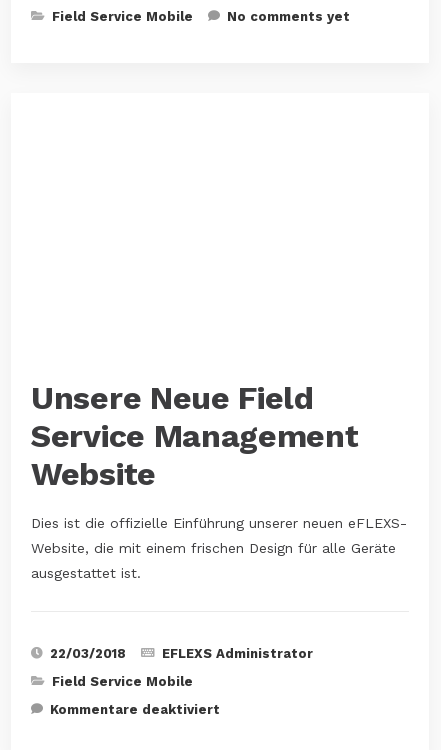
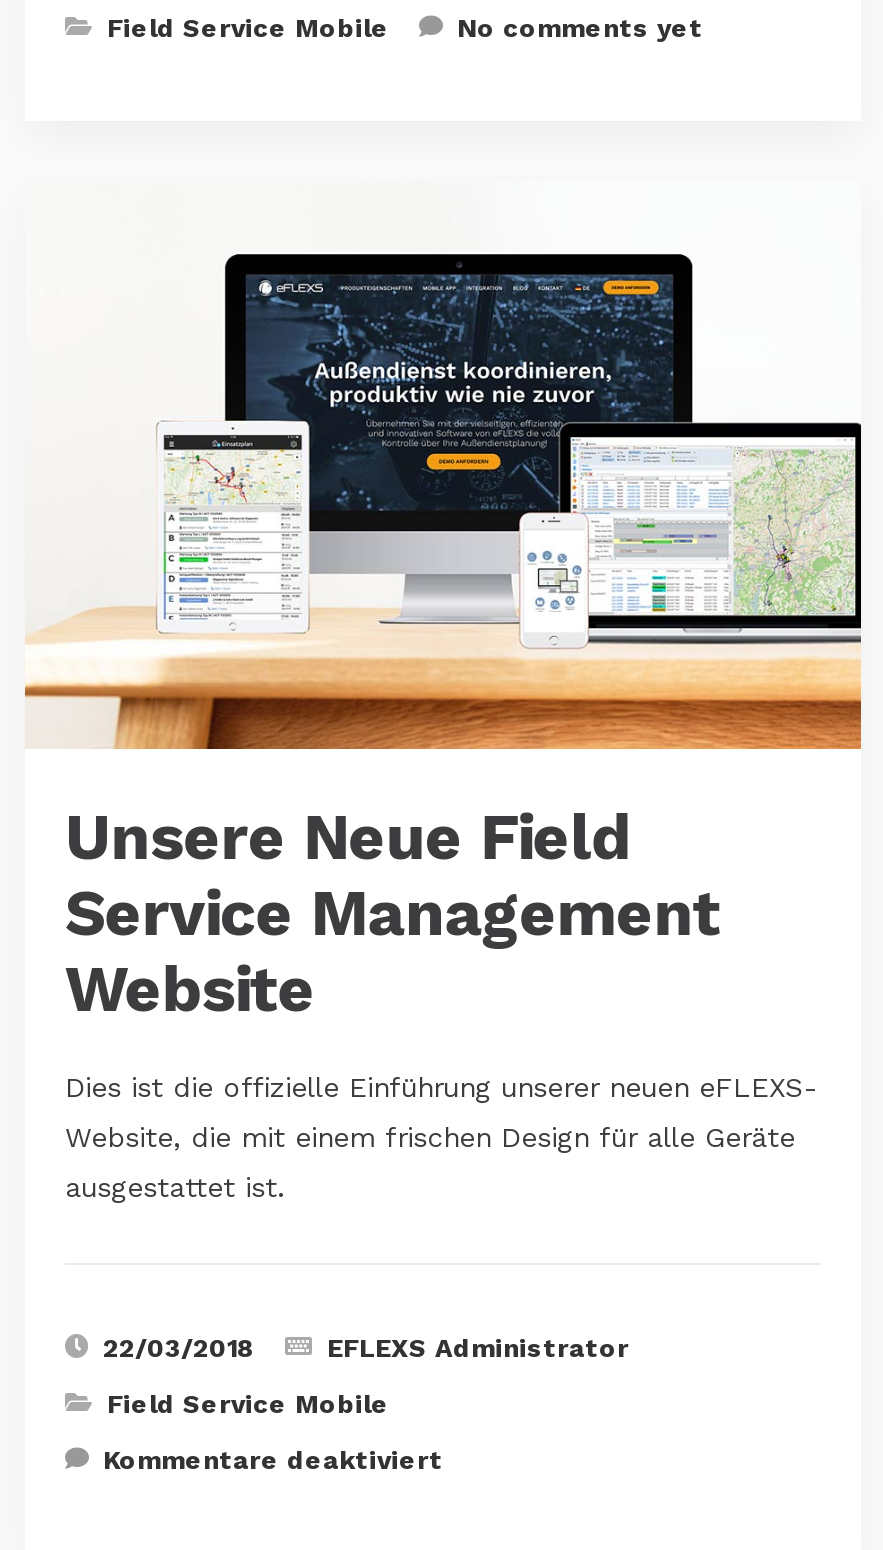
+ [image]
